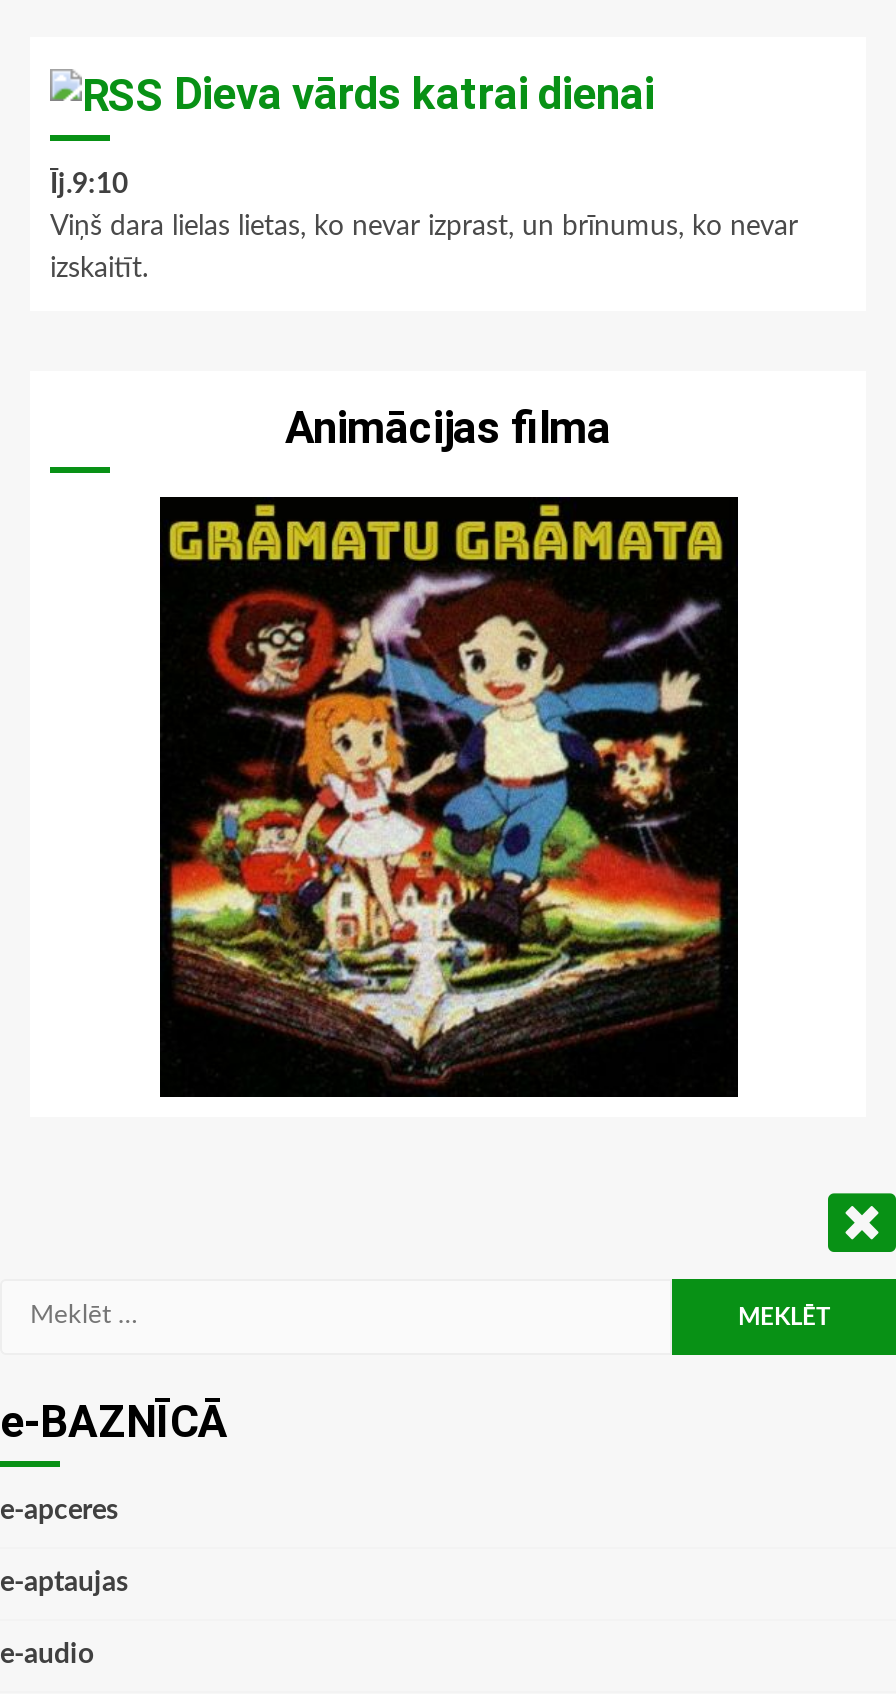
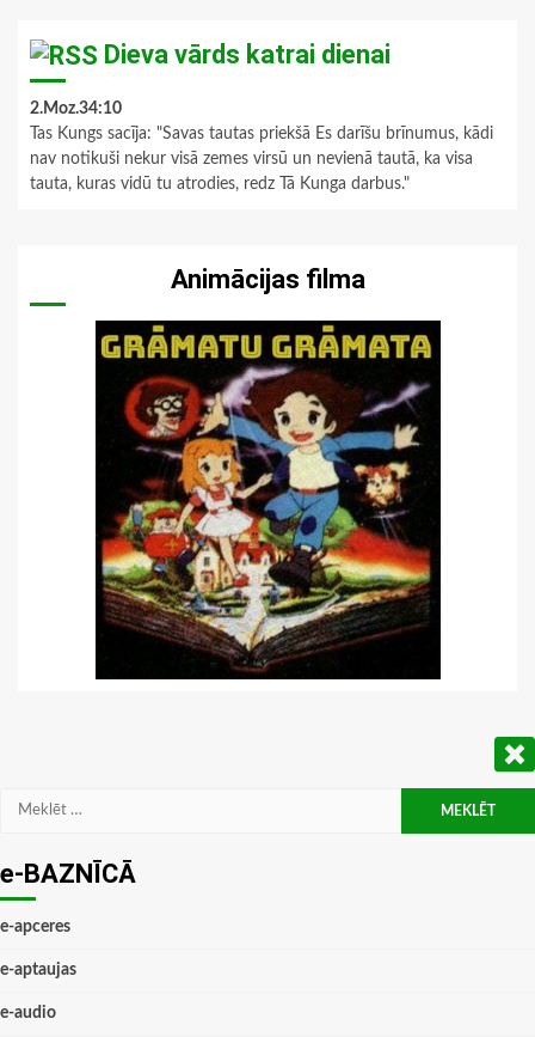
- Īj.9:10
- Viņš dara lielas lietas, ko nevar izprast, un brīnumus, ko nevar
- izskaitīt.
+ 2.Moz.34:10
+ Tas Kungs sacīja: "Savas tautas priekšā Es darīšu brīnumus, kādi
+ nav notikuši nekur visā zemes virsū un nevienā tautā, ka visa
+ tauta, kuras vidū tu atrodies, redz Tā Kunga darbus."
